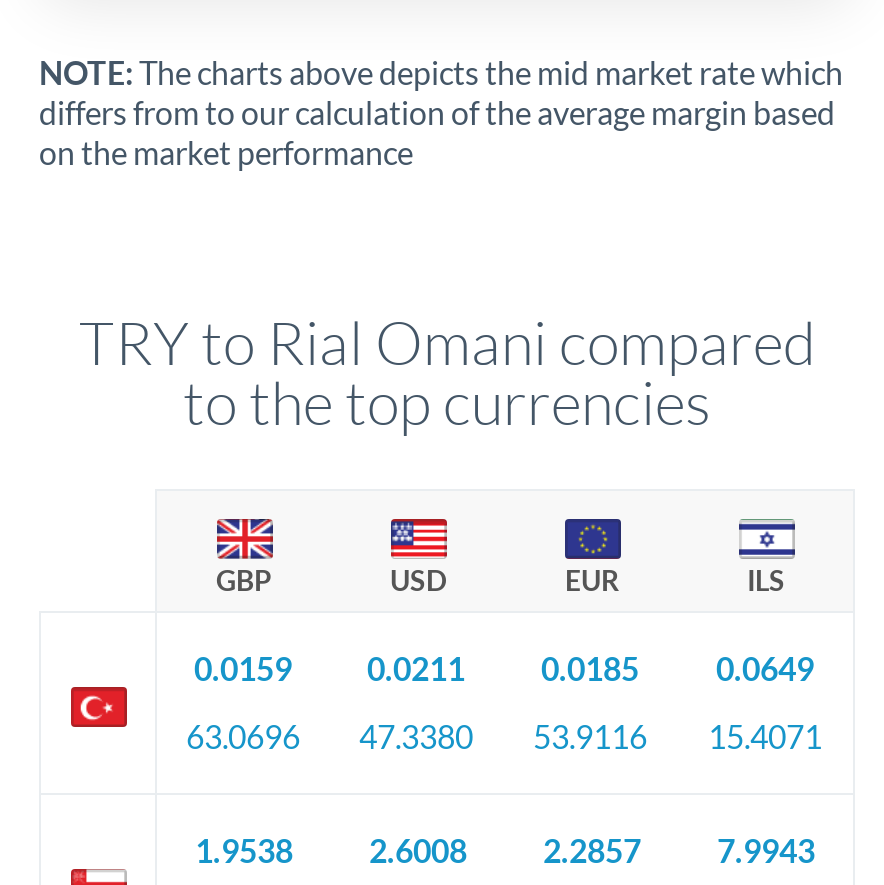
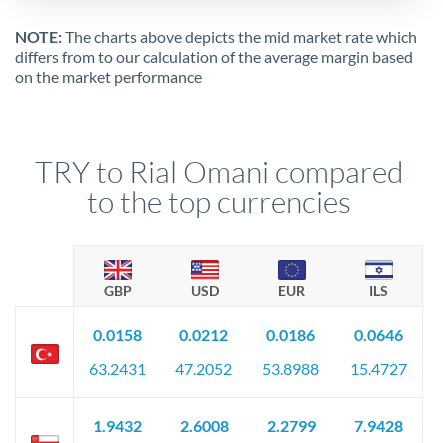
- 0.0159
+ 0.0158

- 0.0211
+ 0.0212

- 0.0185
+ 0.0186

- 0.0649
+ 0.0646

- 63.0696
+ 63.2431

- 47.3380
+ 47.2052

- 53.9116
+ 53.8988

- 15.4071
+ 15.4727

- 1.9538
+ 1.9432

- 2.2857
+ 2.2799

- 7.9943
+ 7.9428
